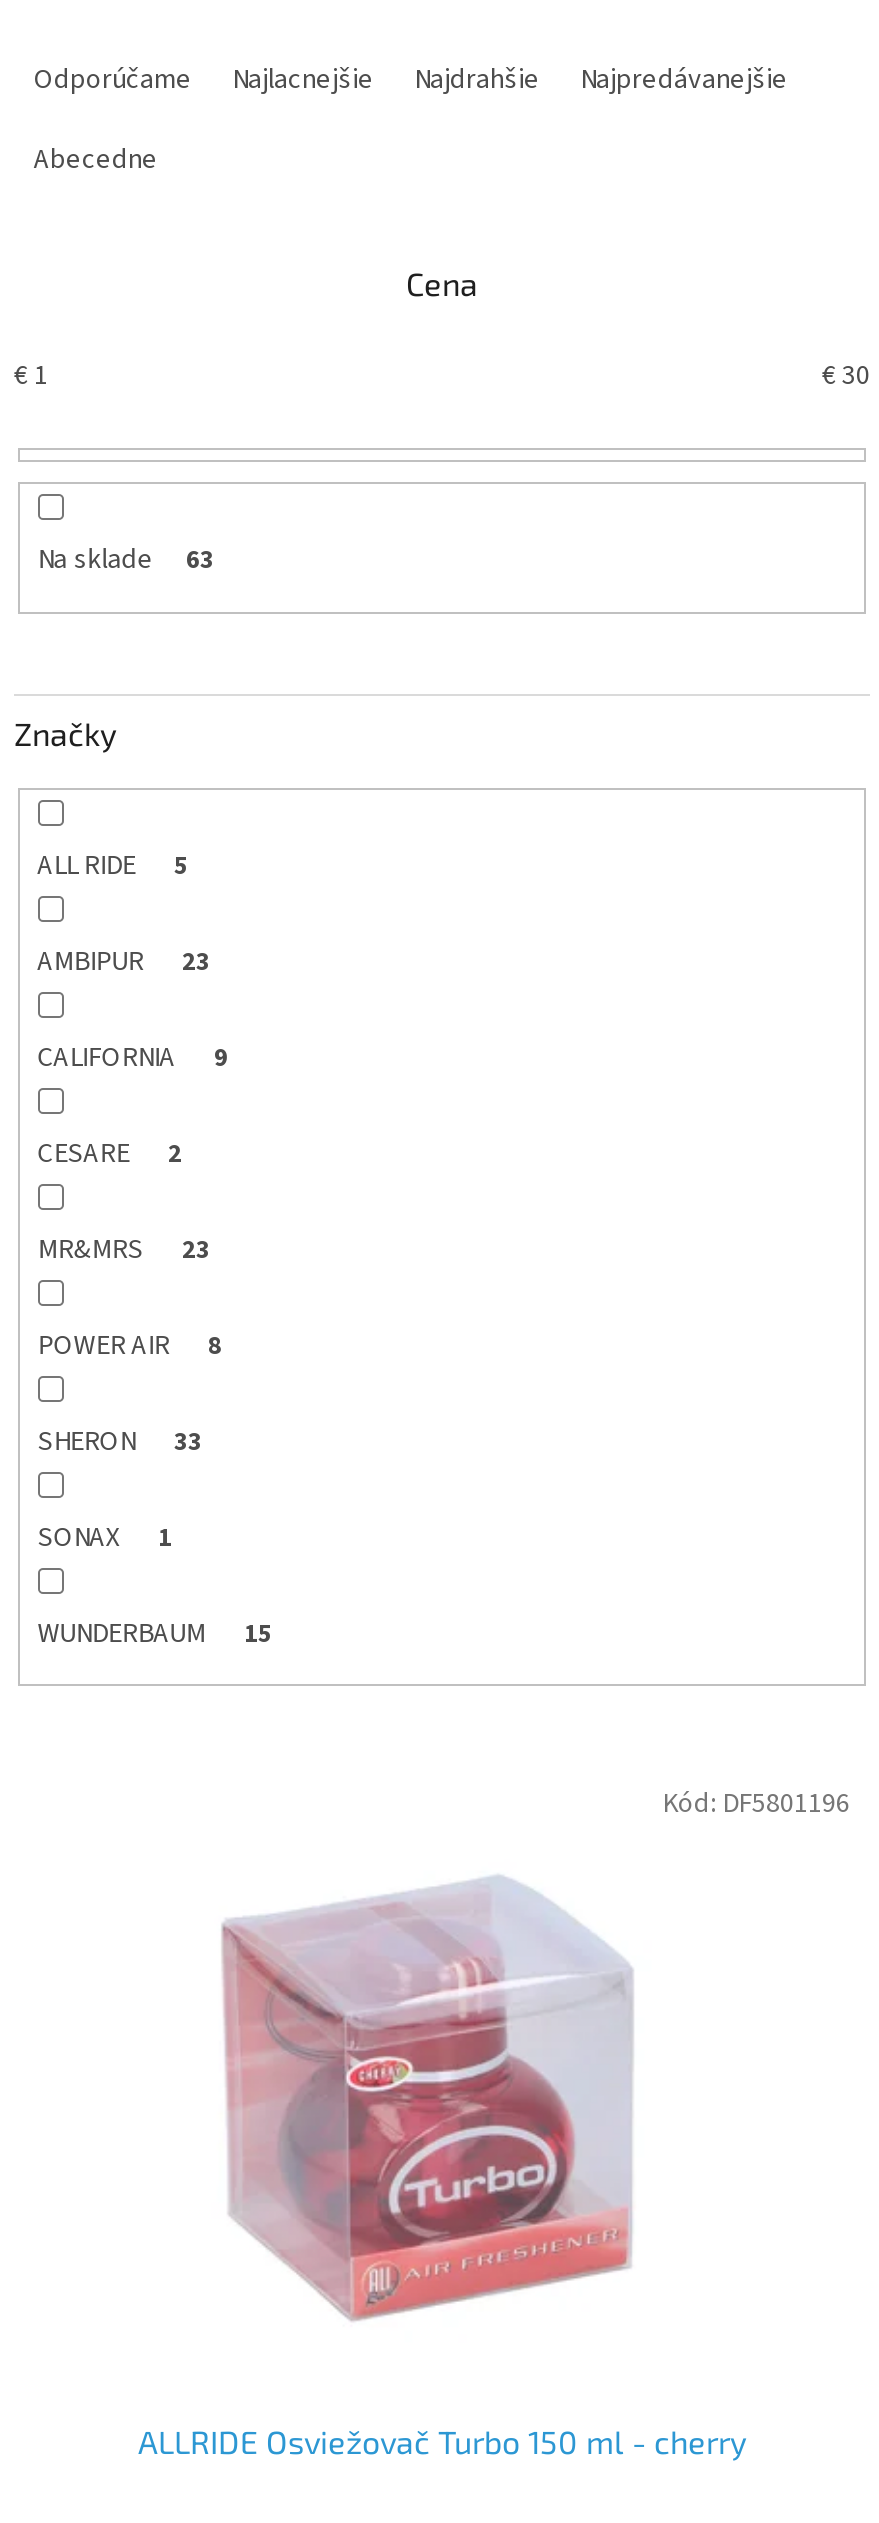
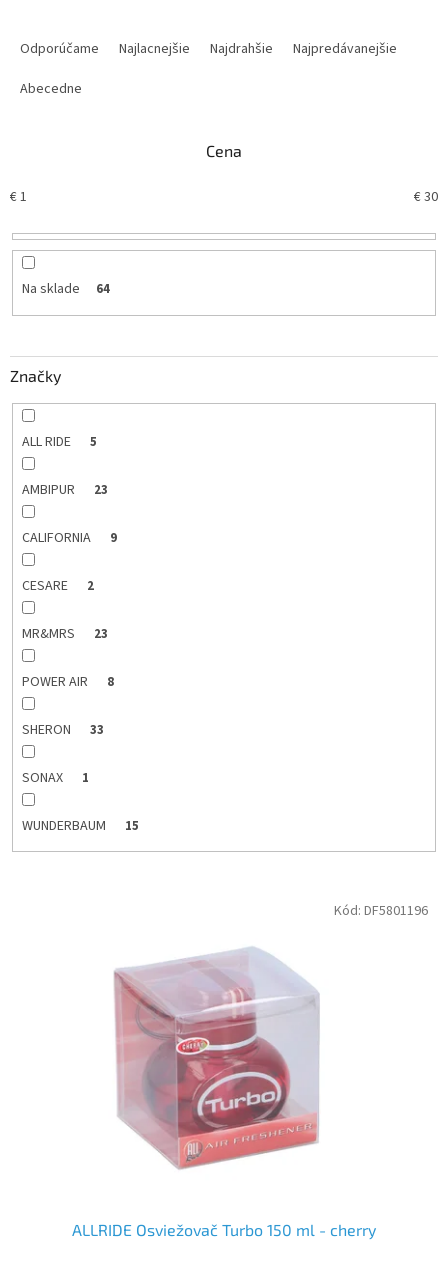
- 63
+ 64
